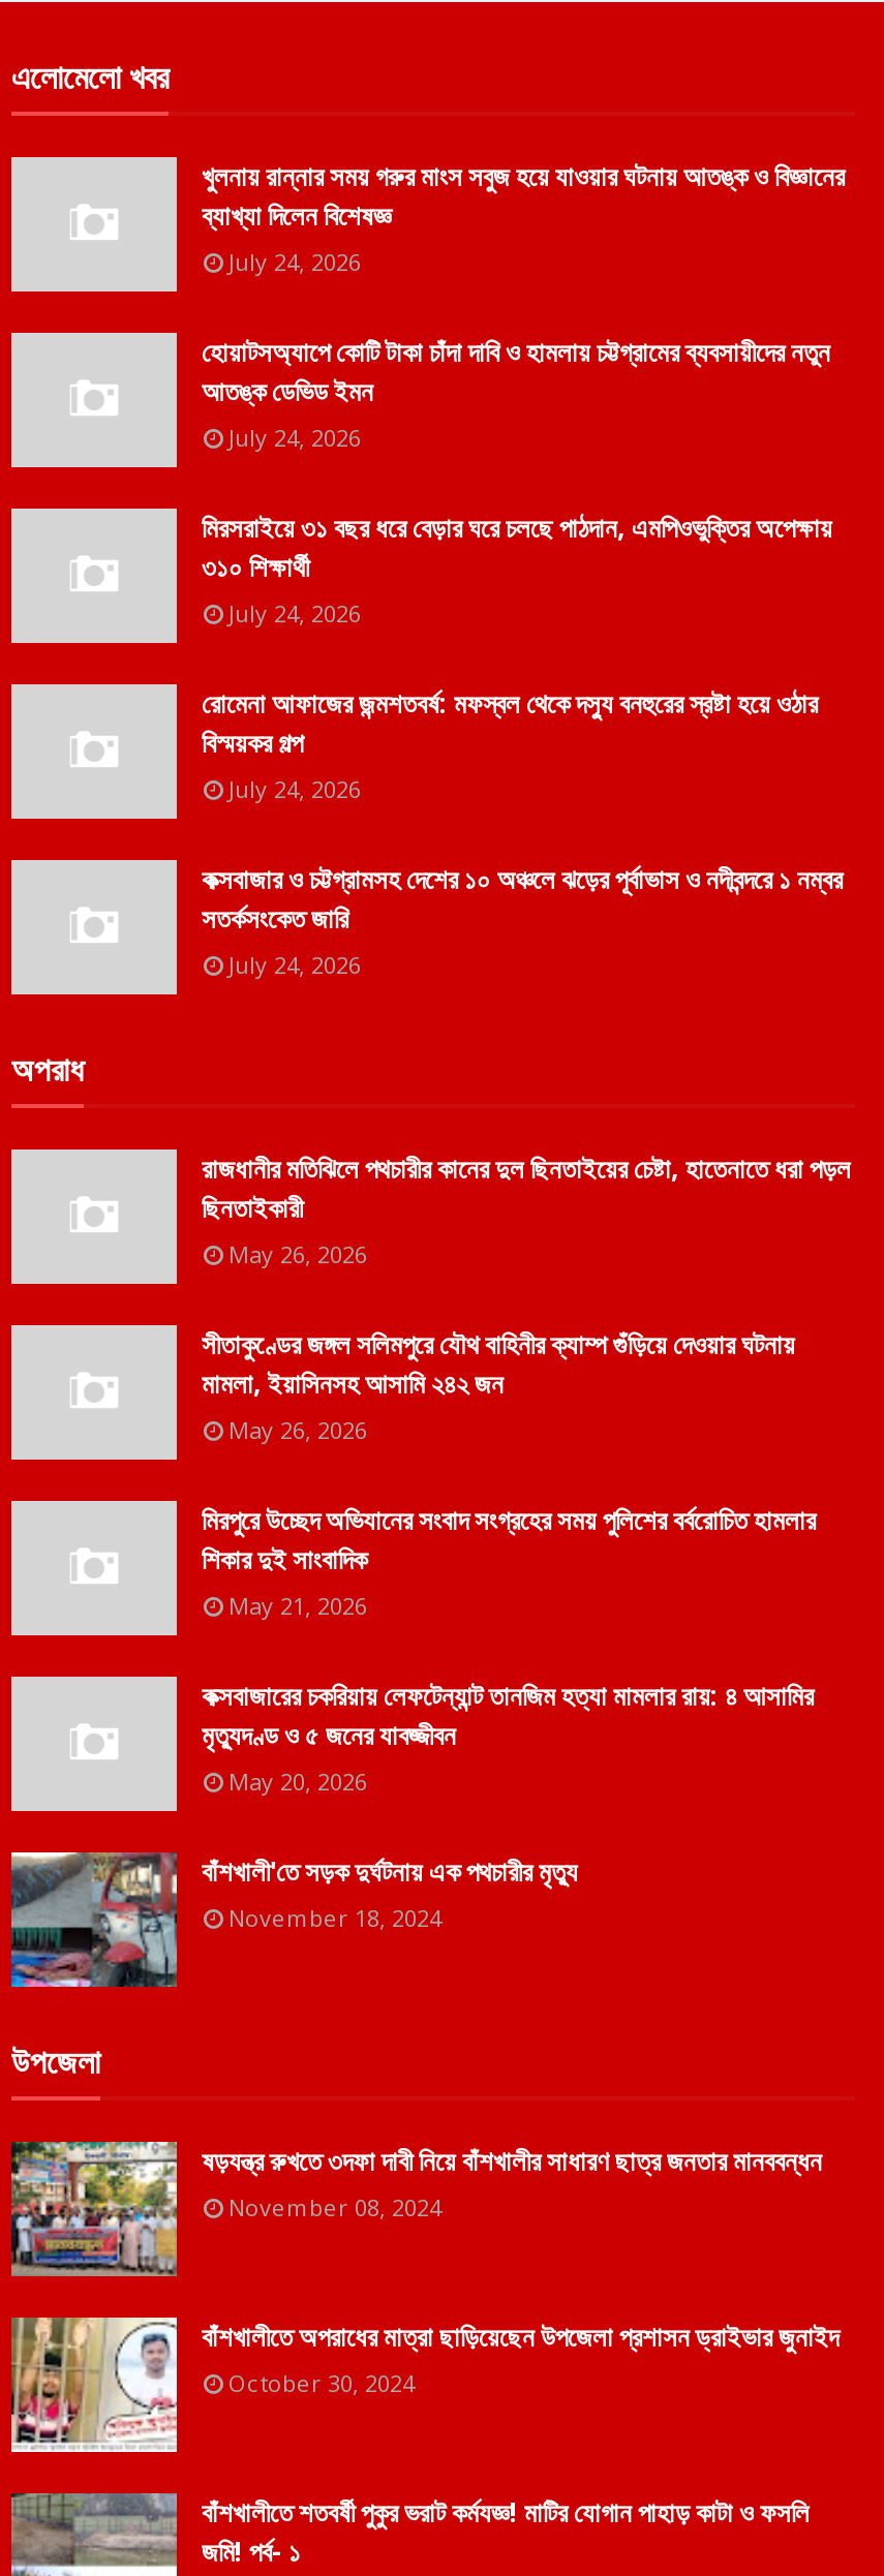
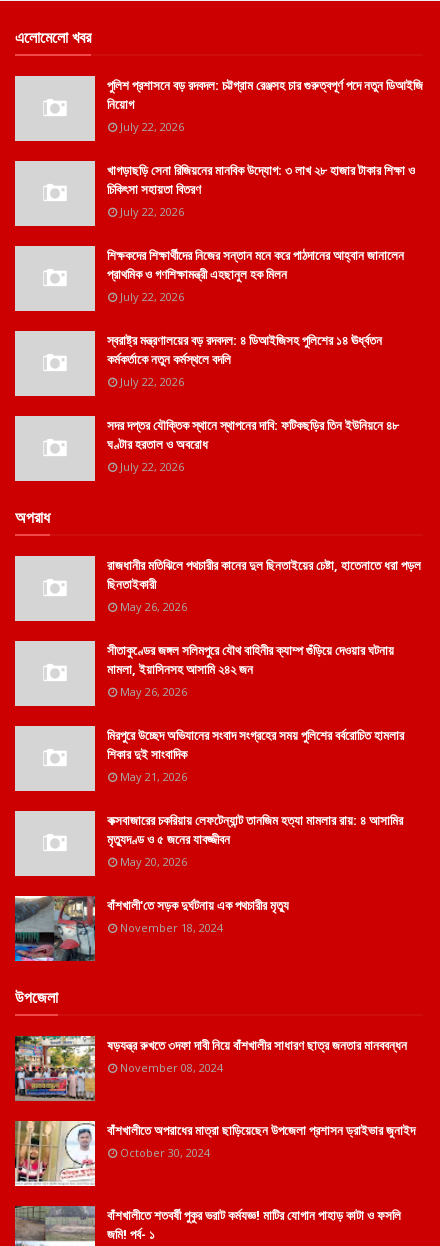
- খুলনায় রান্নার সময় গরুর মাংস সবুজ হয়ে যাওয়ার ঘটনায় আতঙ্ক ও বিজ্ঞানের
- ব্যাখ্যা দিলেন বিশেষজ্ঞ
- July 24, 2026
+ পুলিশ প্রশাসনে বড় রদবদল: চট্টগ্রাম রেঞ্জসহ চার গুরুত্বপূর্ণ পদে নতুন ডিআইজি
+ নিয়োগ
+ July 22, 2026

- হোয়াটসঅ্যাপে কোটি টাকা চাঁদা দাবি ও হামলায় চট্টগ্রামের ব্যবসায়ীদের নতুন
- আতঙ্ক ডেভিড ইমন
- July 24, 2026
+ খাগড়াছড়ি সেনা রিজিয়নের মানবিক উদ্যোগ: ৩ লাখ ২৮ হাজার টাকার শিক্ষা ও
+ চিকিৎসা সহায়তা বিতরণ
+ July 22, 2026

- মিরসরাইয়ে ৩১ বছর ধরে বেড়ার ঘরে চলছে পাঠদান, এমপিওভুক্তির অপেক্ষায়
- ৩১০ শিক্ষার্থী
- July 24, 2026
+ শিক্ষকদের শিক্ষার্থীদের নিজের সন্তান মনে করে পাঠদানের আহ্বান জানালেন
+ প্রাথমিক ও গণশিক্ষামন্ত্রী এহছানুল হক মিলন
+ July 22, 2026

- রোমেনা আফাজের জন্মশতবর্ষ: মফস্বল থেকে দস্যু বনহুরের স্রষ্টা হয়ে ওঠার
- বিস্ময়কর গল্প
- July 24, 2026
+ স্বরাষ্ট্র মন্ত্রণালয়ের বড় রদবদল: ৪ ডিআইজিসহ পুলিশের ১৪ ঊর্ধ্বতন
+ কর্মকর্তাকে নতুন কর্মস্থলে বদলি
+ July 22, 2026

- কক্সবাজার ও চট্টগ্রামসহ দেশের ১০ অঞ্চলে ঝড়ের পূর্বাভাস ও নদীবন্দরে ১ নম্বর
- সতর্কসংকেত জারি
- July 24, 2026
+ সদর দপ্তর যৌক্তিক স্থানে স্থাপনের দাবি: ফটিকছড়ির তিন ইউনিয়নে ৪৮
+ ঘণ্টার হরতাল ও অবরোধ
+ July 22, 2026
